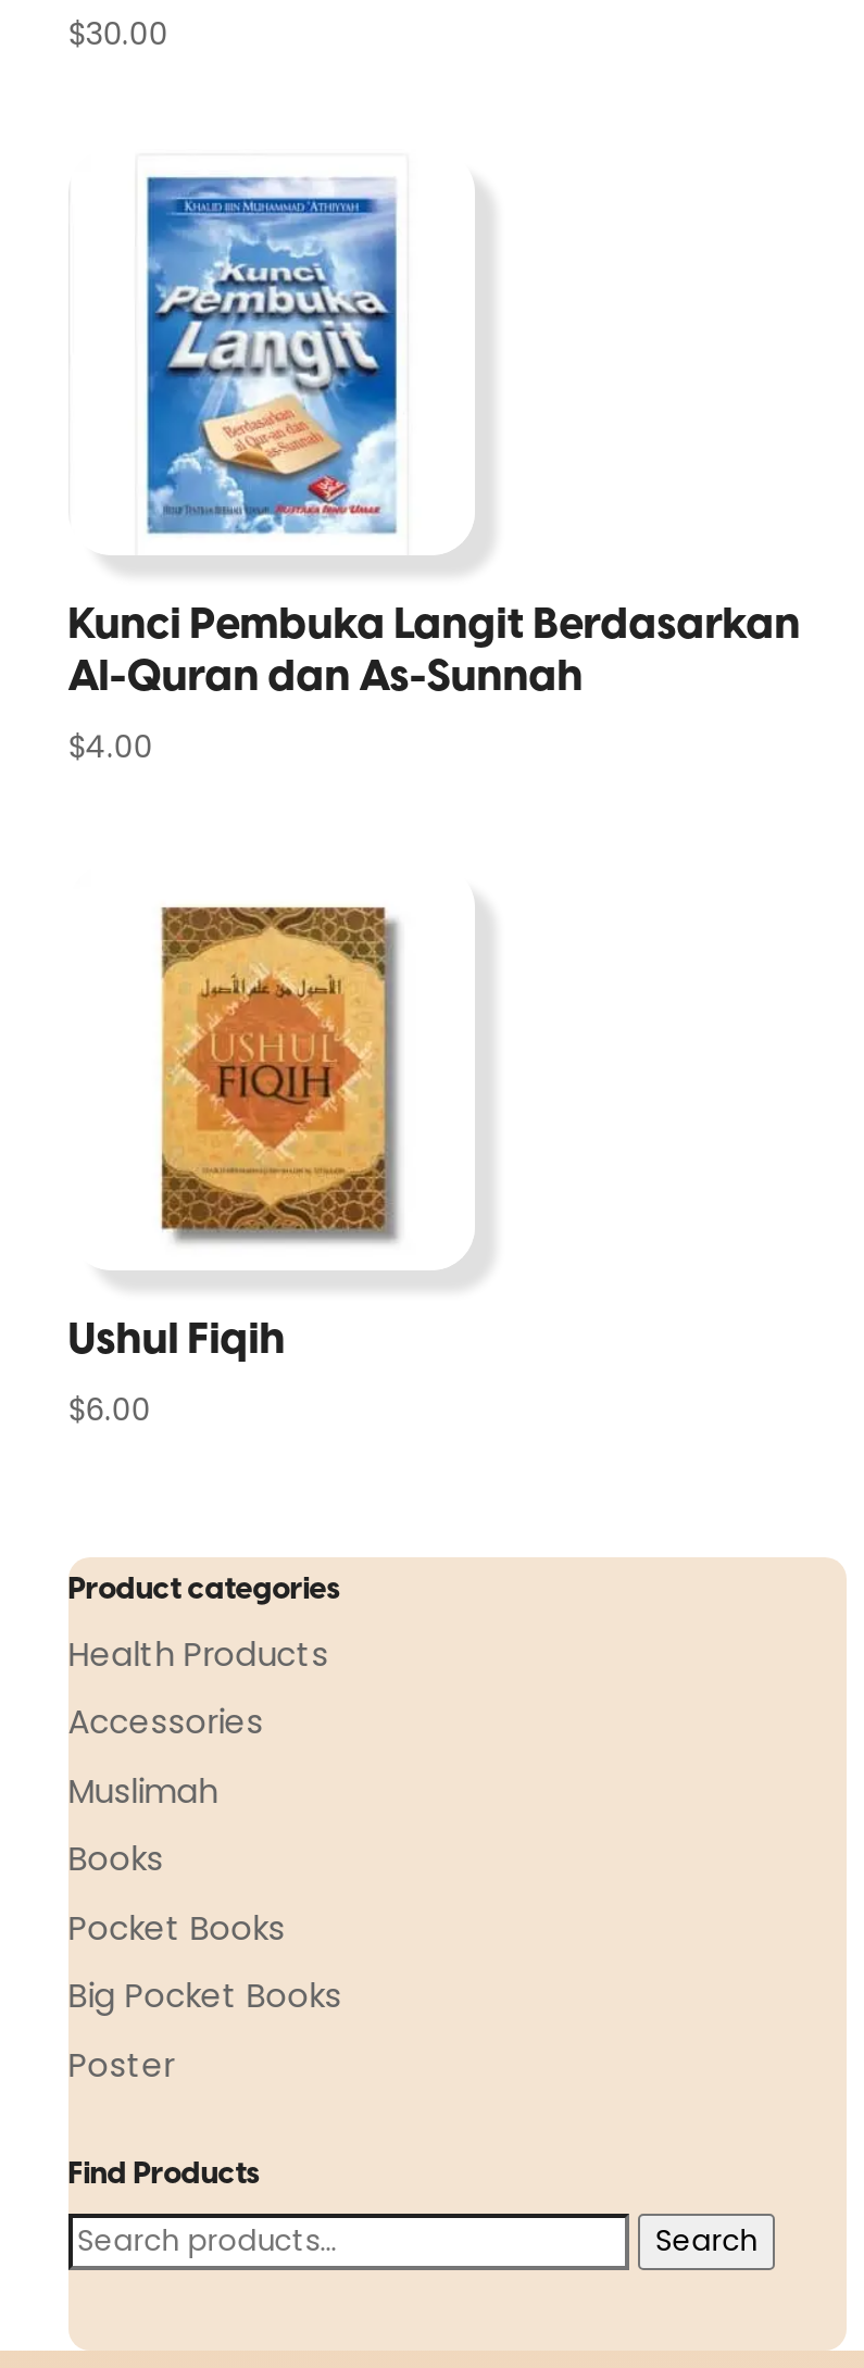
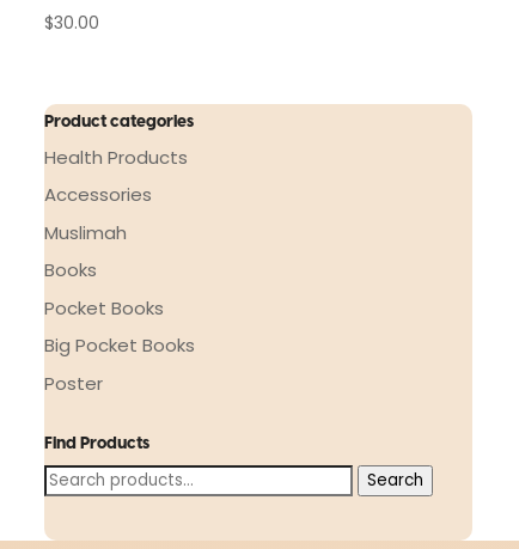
- [image]
- Kunci Pembuka Langit Berdasarkan
- Al-Quran dan As-Sunnah
- $4.00

- [image]
- Ushul Fiqih
- $6.00
